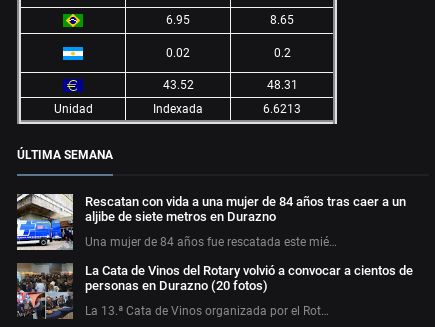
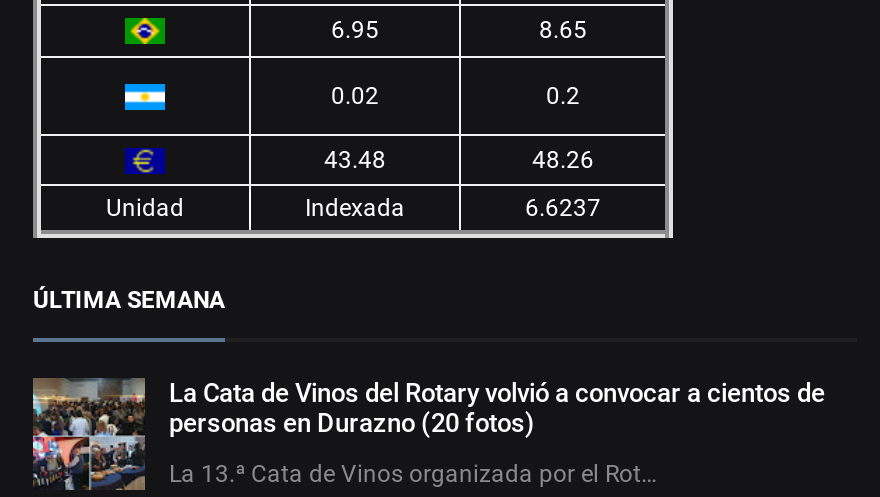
- 43.52
+ 43.48

- 48.31
+ 48.26

- 6.6213
+ 6.6237

- [image]
- Rescatan con vida a una mujer de 84 años tras caer a un
- aljibe de siete metros en Durazno
- Una mujer de 84 años fue rescatada este mié…
